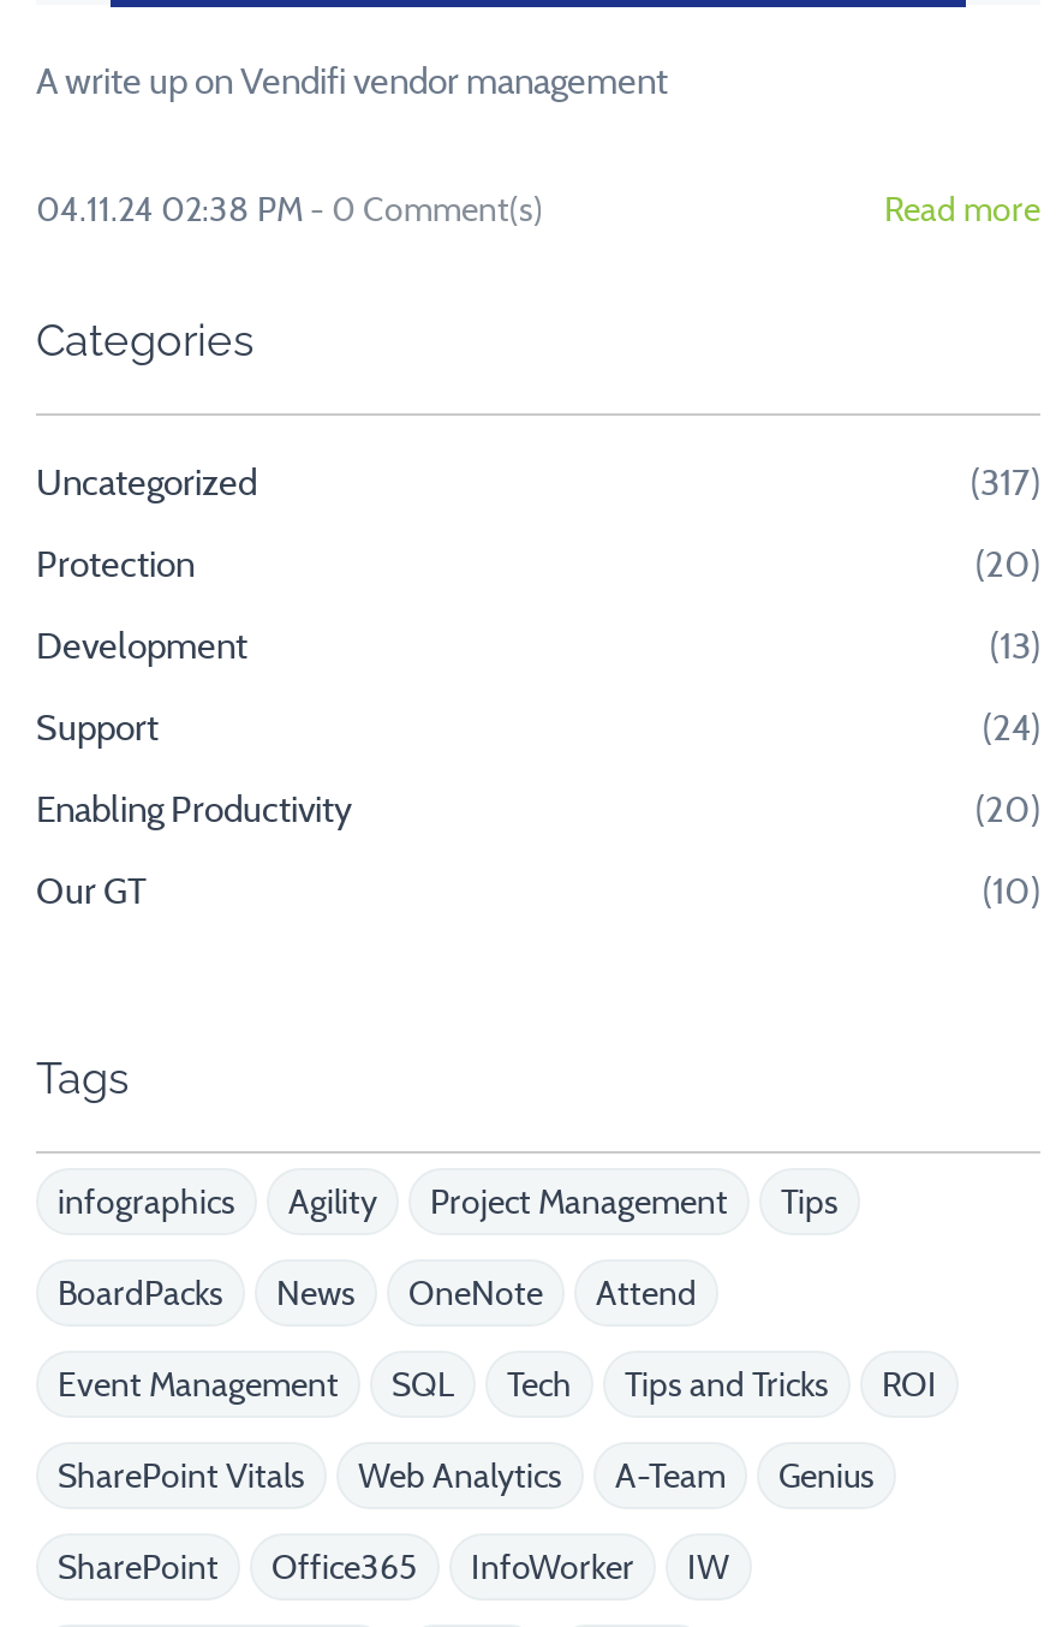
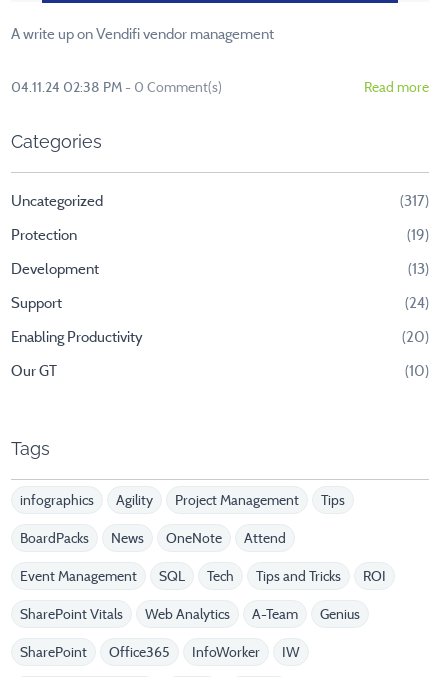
- (20)
+ (19)
